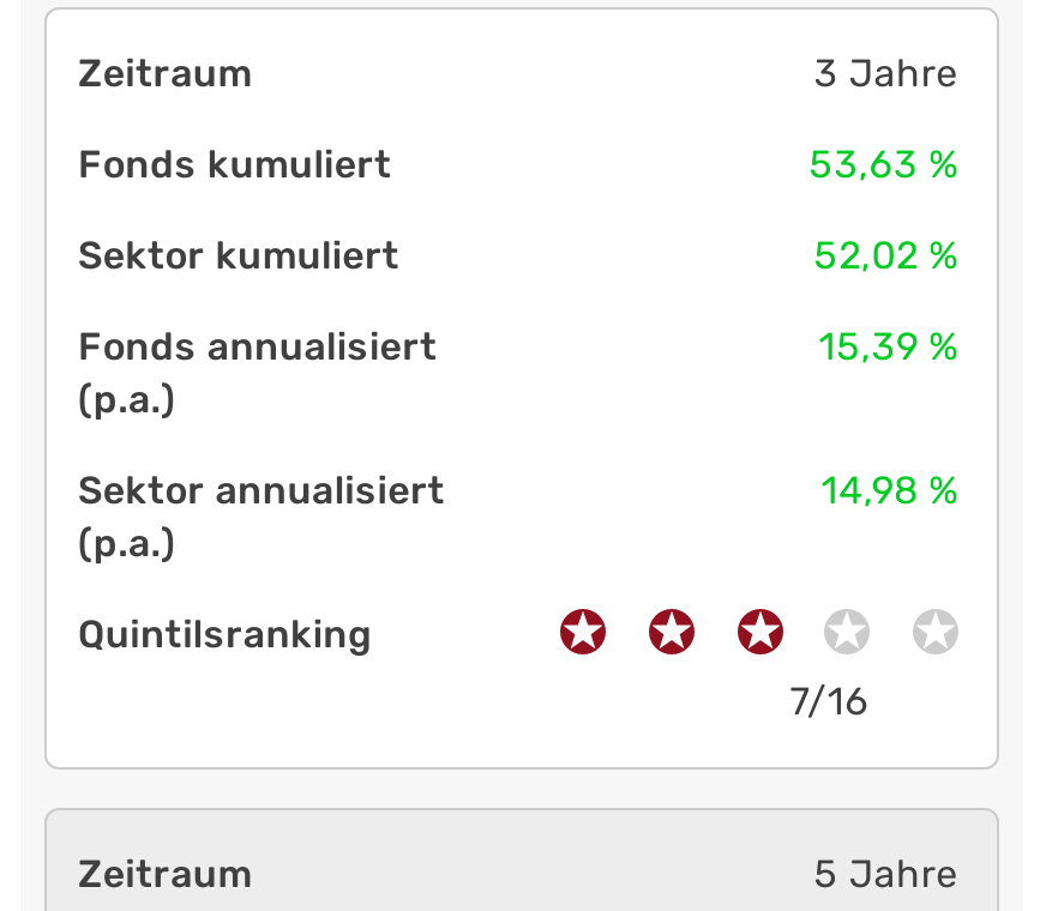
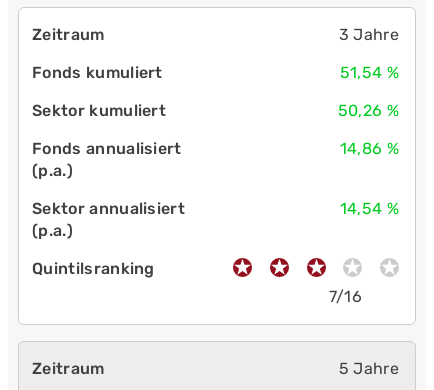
- 53,63 %
+ 51,54 %

- 52,02 %
+ 50,26 %

- 15,39 %
+ 14,86 %

- 14,98 %
+ 14,54 %
